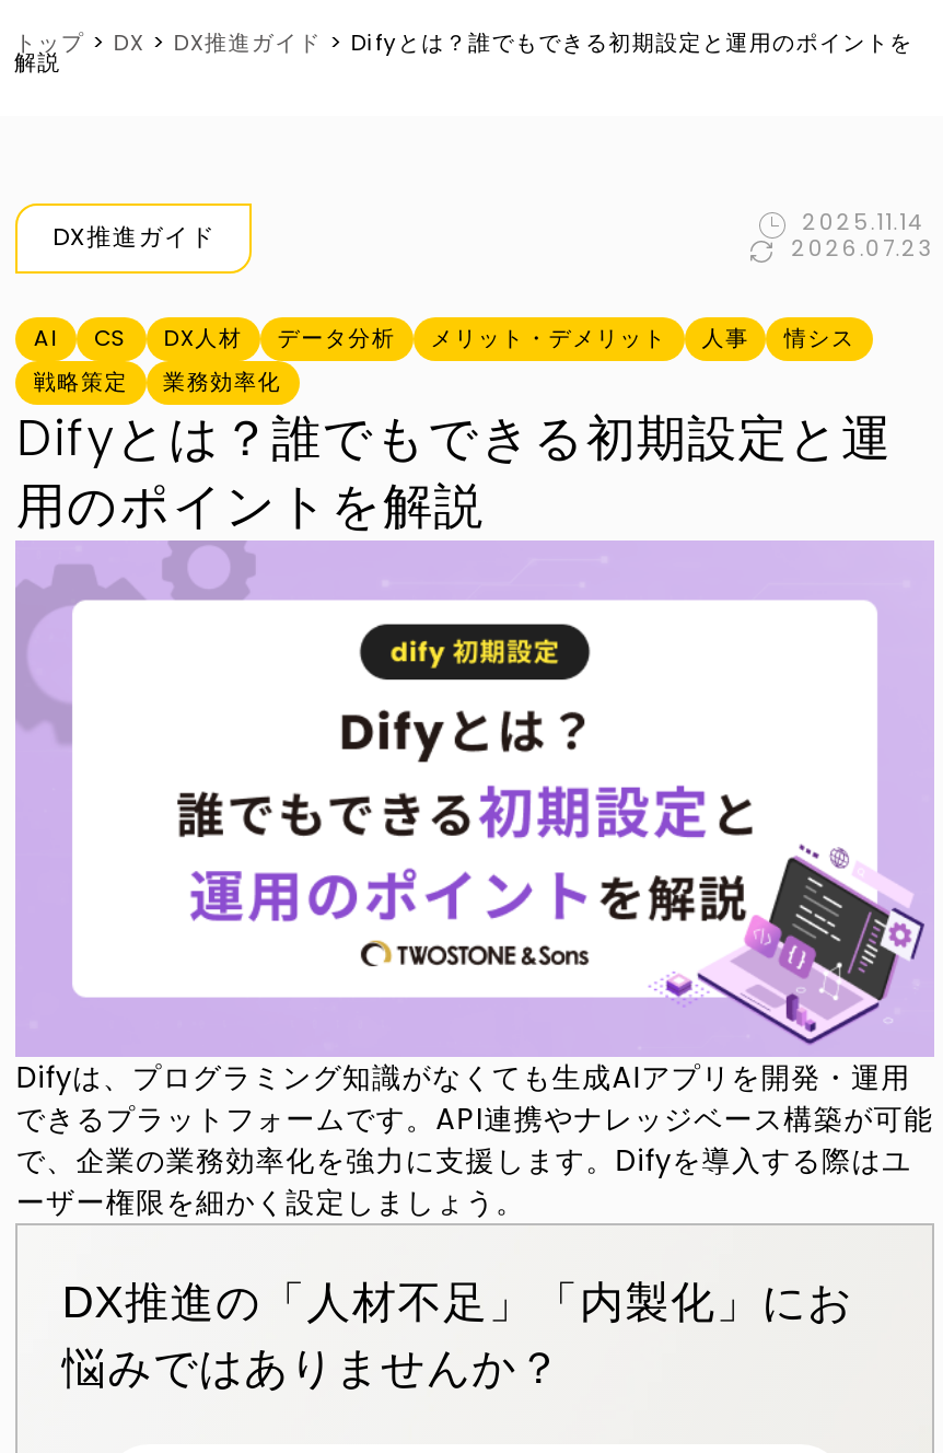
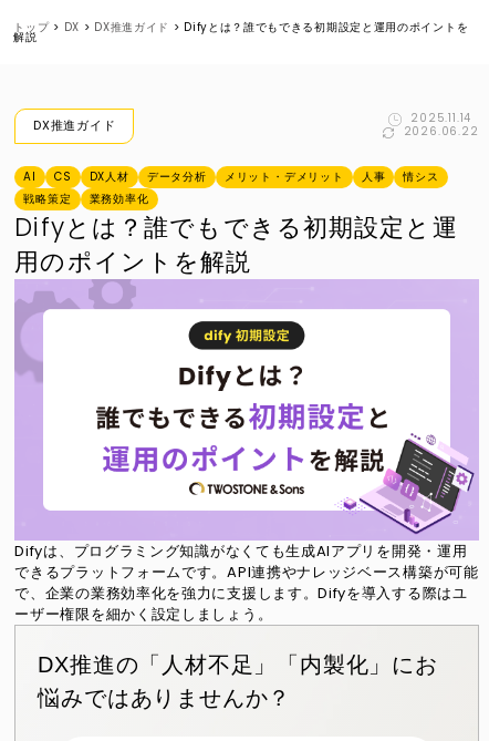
- 2026.07.23
+ 2026.06.22
